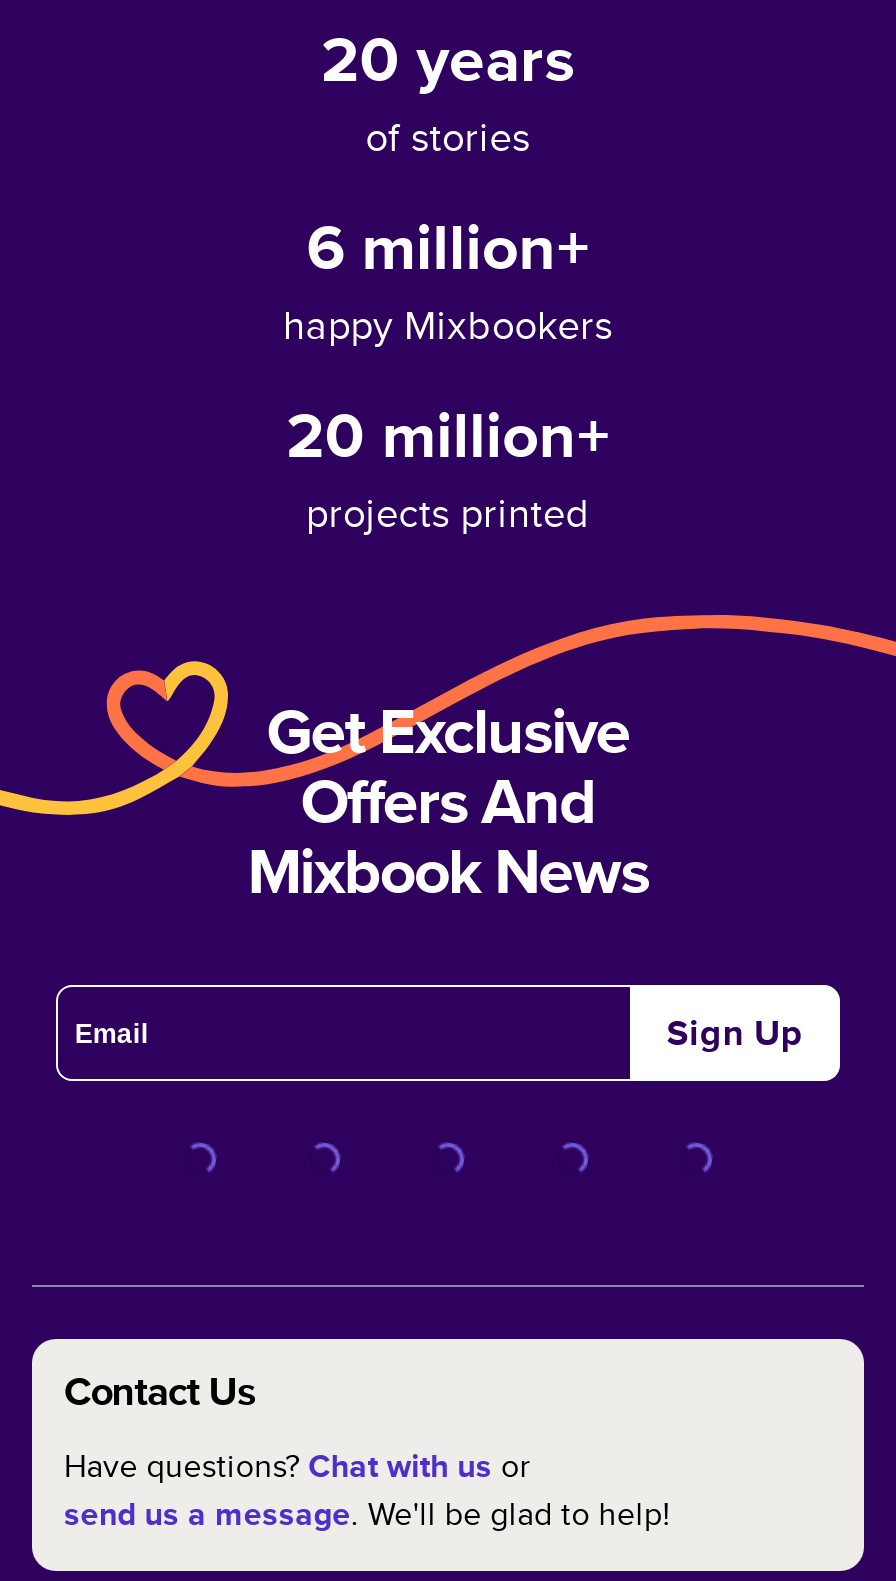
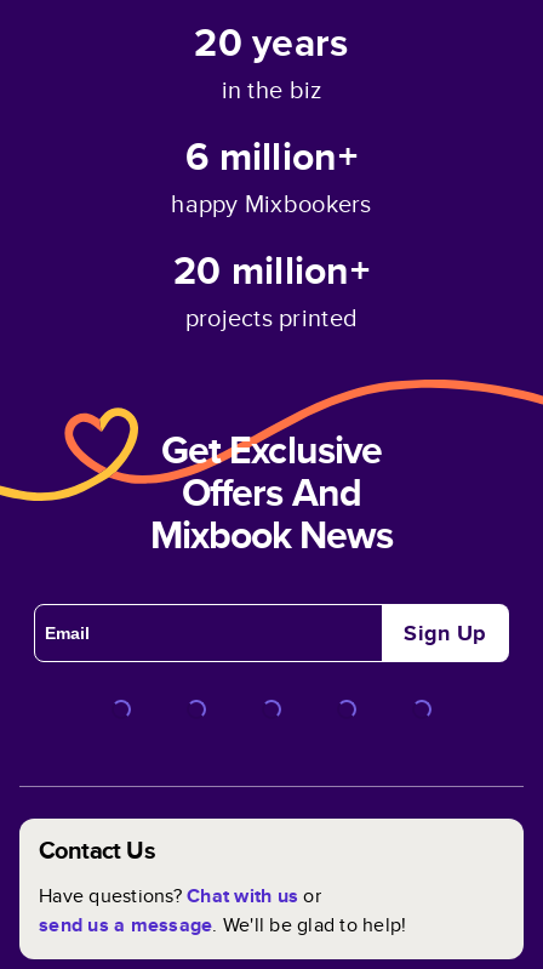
- of stories
+ in the biz
